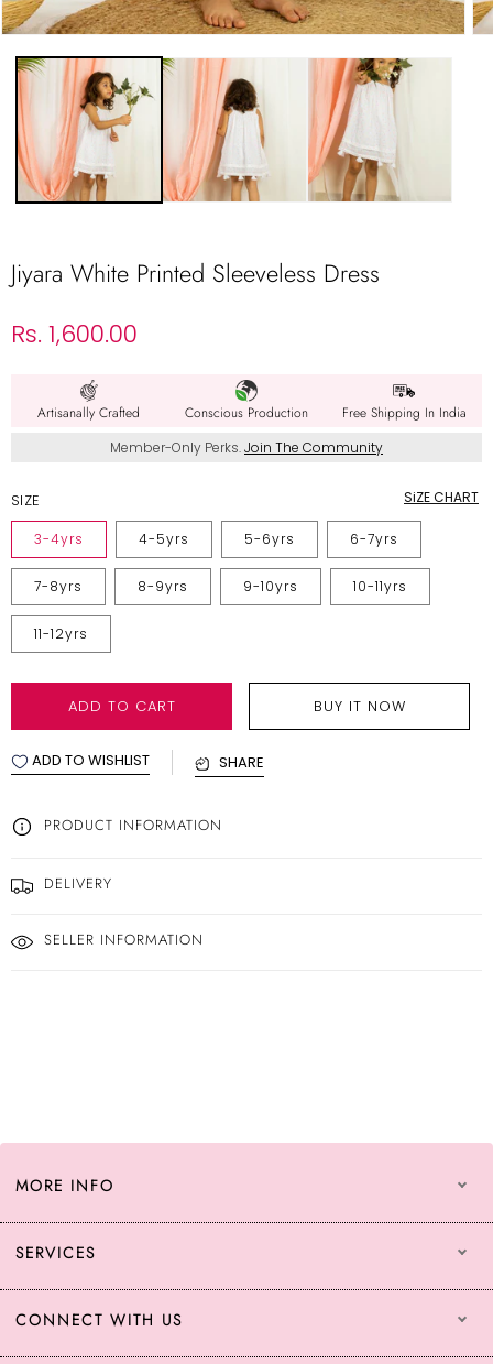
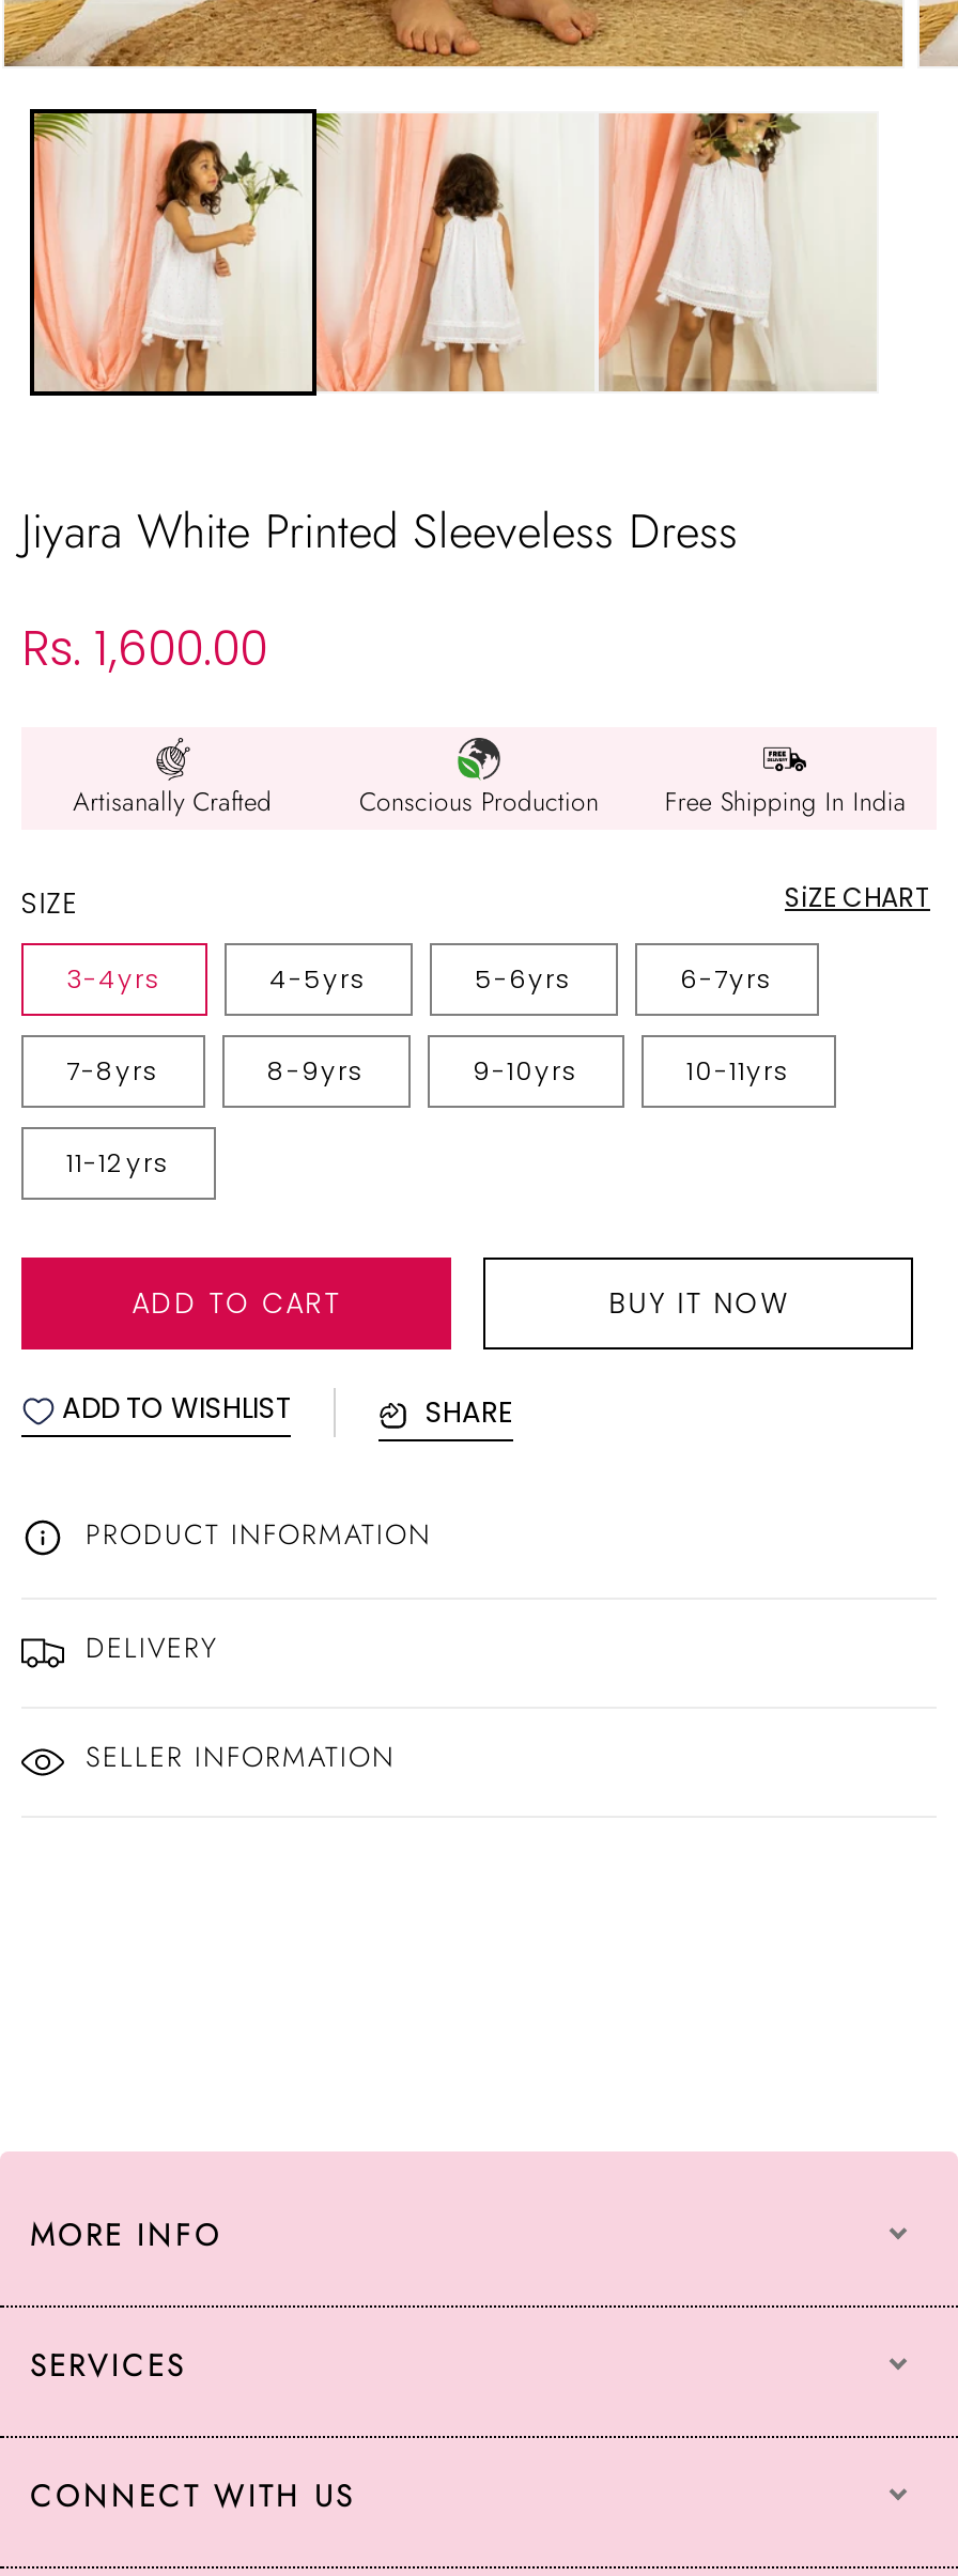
- Member-Only Perks. Join The Community
